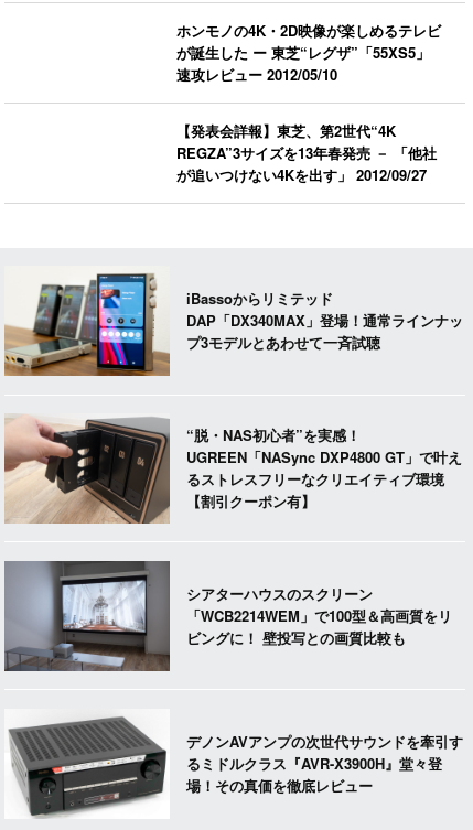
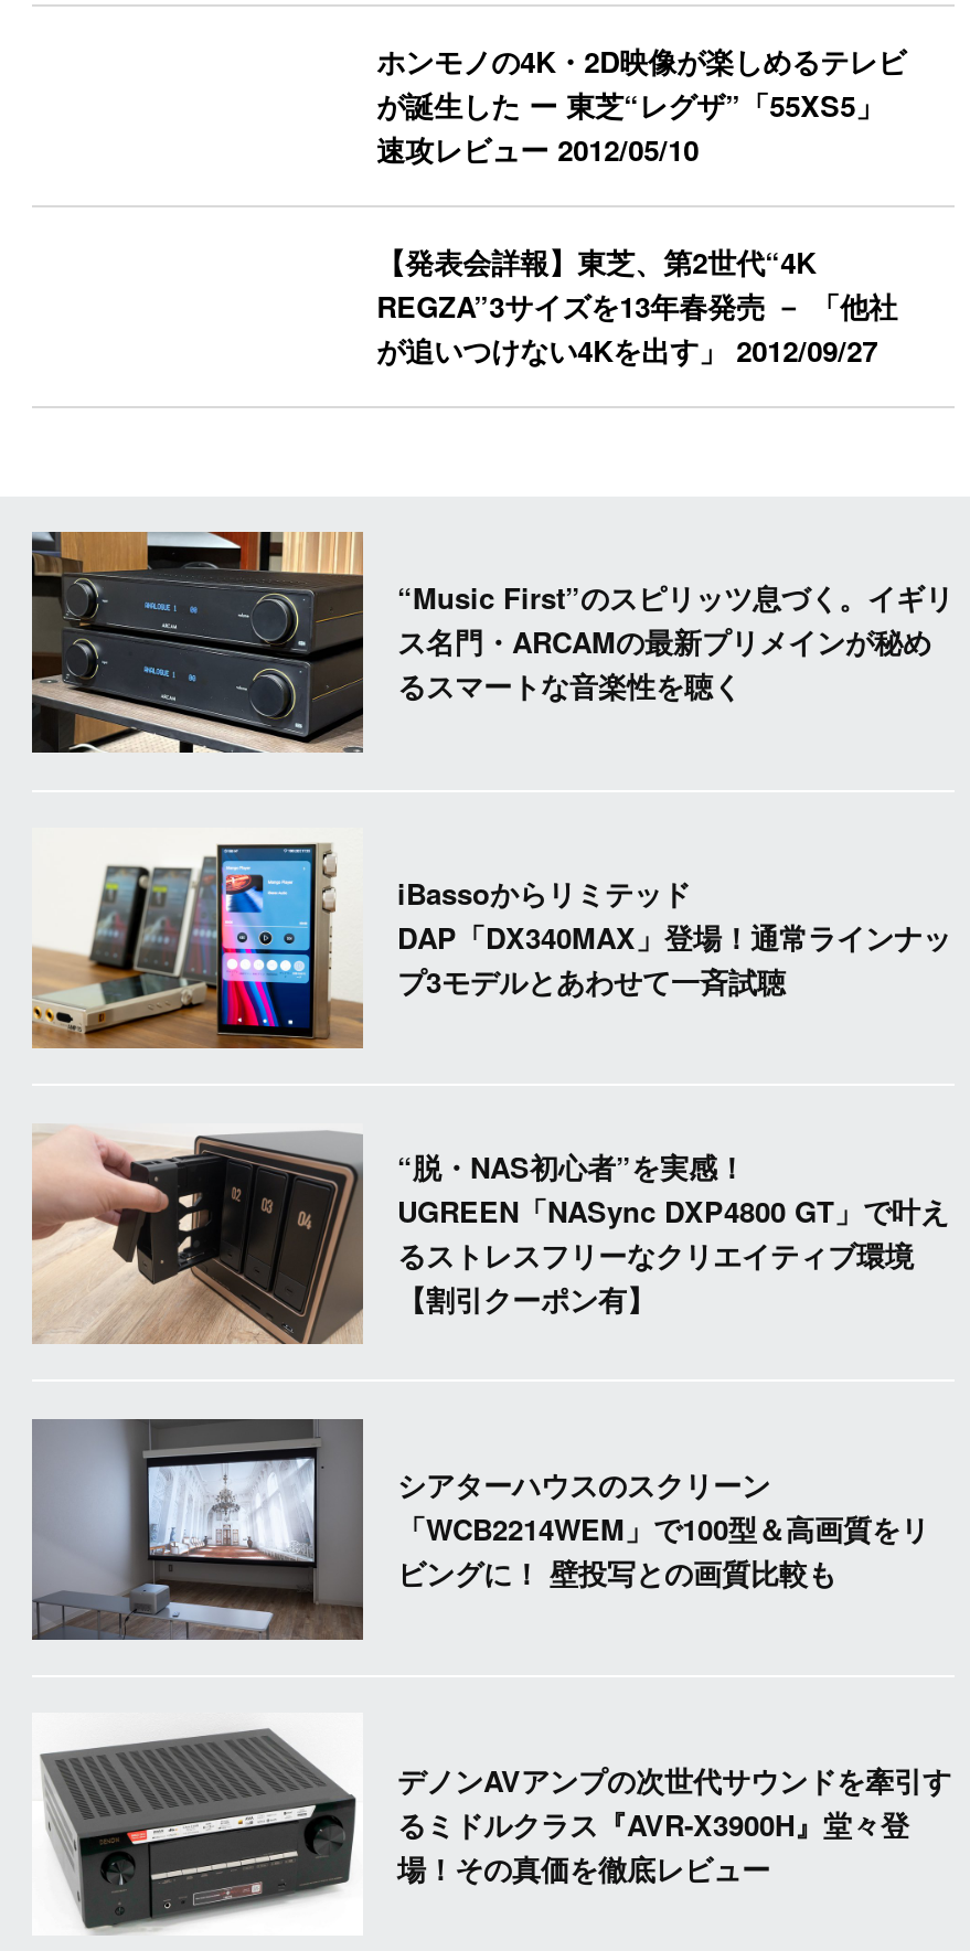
+ [image]
+ “Music First”のスピリッツ息づく。イギリ
+ ス名門・ARCAMの最新プリメインが秘め
+ るスマートな音楽性を聴く
